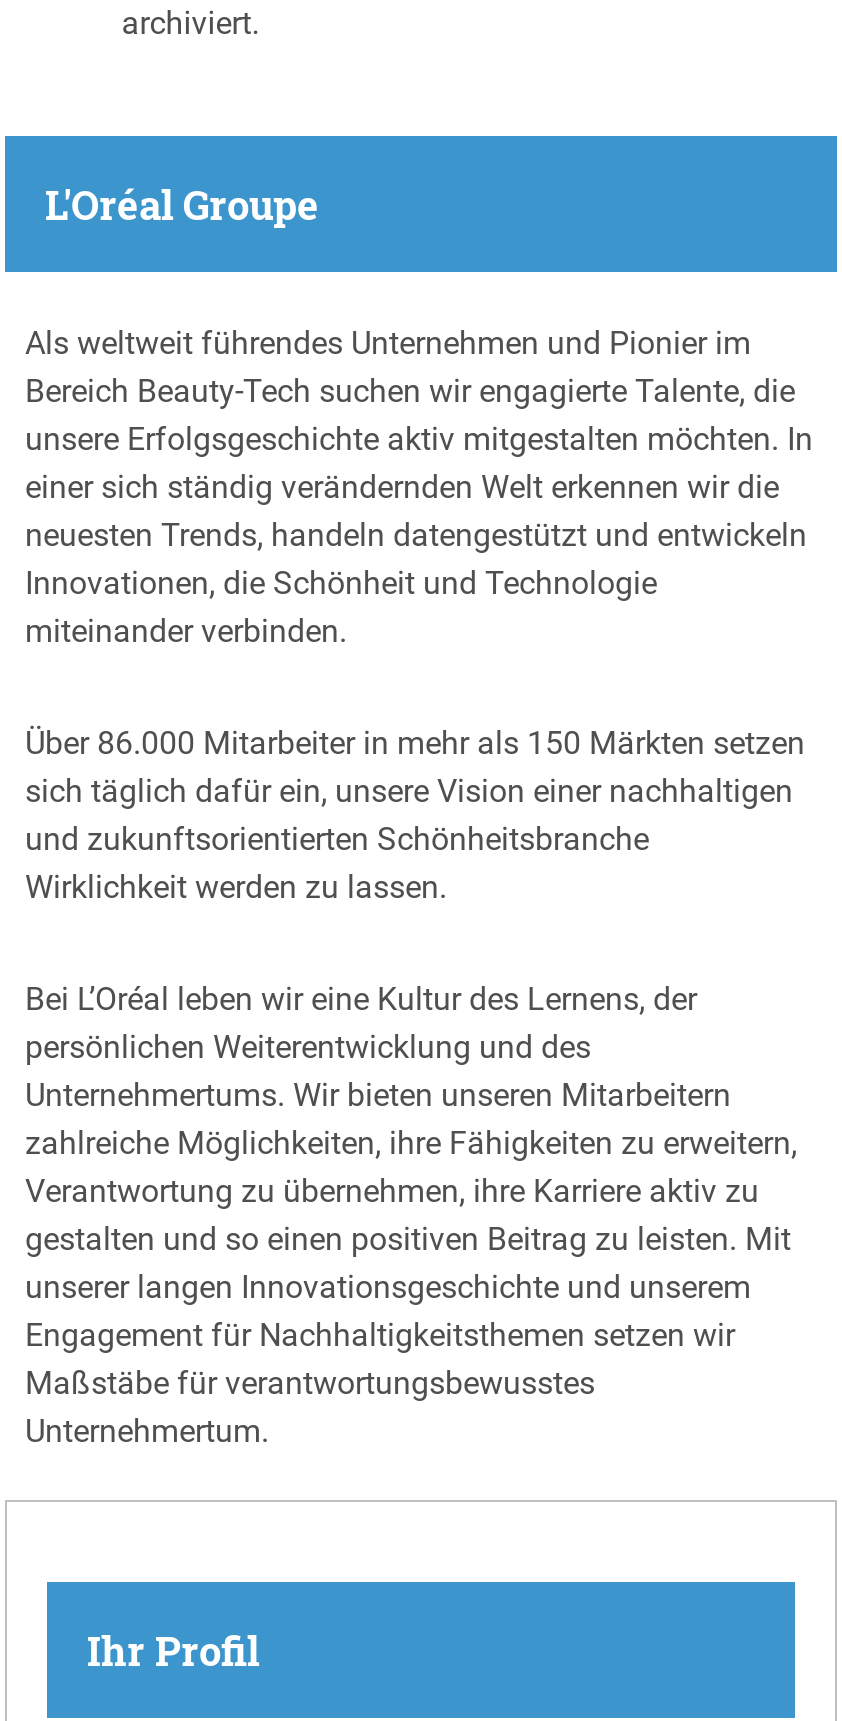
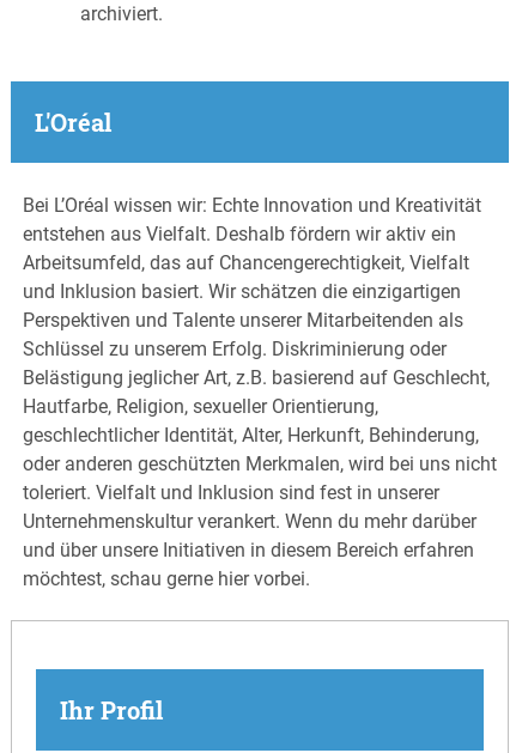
- L'Oréal Groupe
- Als weltweit führendes Unternehmen und Pionier im
- Bereich Beauty-Tech suchen wir engagierte Talente, die
- unsere Erfolgsgeschichte aktiv mitgestalten möchten. In
- einer sich ständig verändernden Welt erkennen wir die
- neuesten Trends, handeln datengestützt und entwickeln
- Innovationen, die Schönheit und Technologie
- miteinander verbinden.
- Über 86.000 Mitarbeiter in mehr als 150 Märkten setzen
- sich täglich dafür ein, unsere Vision einer nachhaltigen
- und zukunftsorientierten Schönheitsbranche
- Wirklichkeit werden zu lassen.
- Bei L’Oréal leben wir eine Kultur des Lernens, der
- persönlichen Weiterentwicklung und des
- Unternehmertums. Wir bieten unseren Mitarbeitern
- zahlreiche Möglichkeiten, ihre Fähigkeiten zu erweitern,
- Verantwortung zu übernehmen, ihre Karriere aktiv zu
- gestalten und so einen positiven Beitrag zu leisten. Mit
- unserer langen Innovationsgeschichte und unserem
- Engagement für Nachhaltigkeitsthemen setzen wir
- Maßstäbe für verantwortungsbewusstes
- Unternehmertum.
+ L'Oréal
+ Bei L’Oréal wissen wir: Echte Innovation und Kreativität
+ entstehen aus Vielfalt. Deshalb fördern wir aktiv ein
+ Arbeitsumfeld, das auf Chancengerechtigkeit, Vielfalt
+ und Inklusion basiert. Wir schätzen die einzigartigen
+ Perspektiven und Talente unserer Mitarbeitenden als
+ Schlüssel zu unserem Erfolg. Diskriminierung oder
+ Belästigung jeglicher Art, z.B. basierend auf Geschlecht,
+ Hautfarbe, Religion, sexueller Orientierung,
+ geschlechtlicher Identität, Alter, Herkunft, Behinderung,
+ oder anderen geschützten Merkmalen, wird bei uns nicht
+ toleriert. Vielfalt und Inklusion sind fest in unserer
+ Unternehmenskultur verankert. Wenn du mehr darüber
+ und über unsere Initiativen in diesem Bereich erfahren
+ möchtest, schau gerne hier vorbei.
